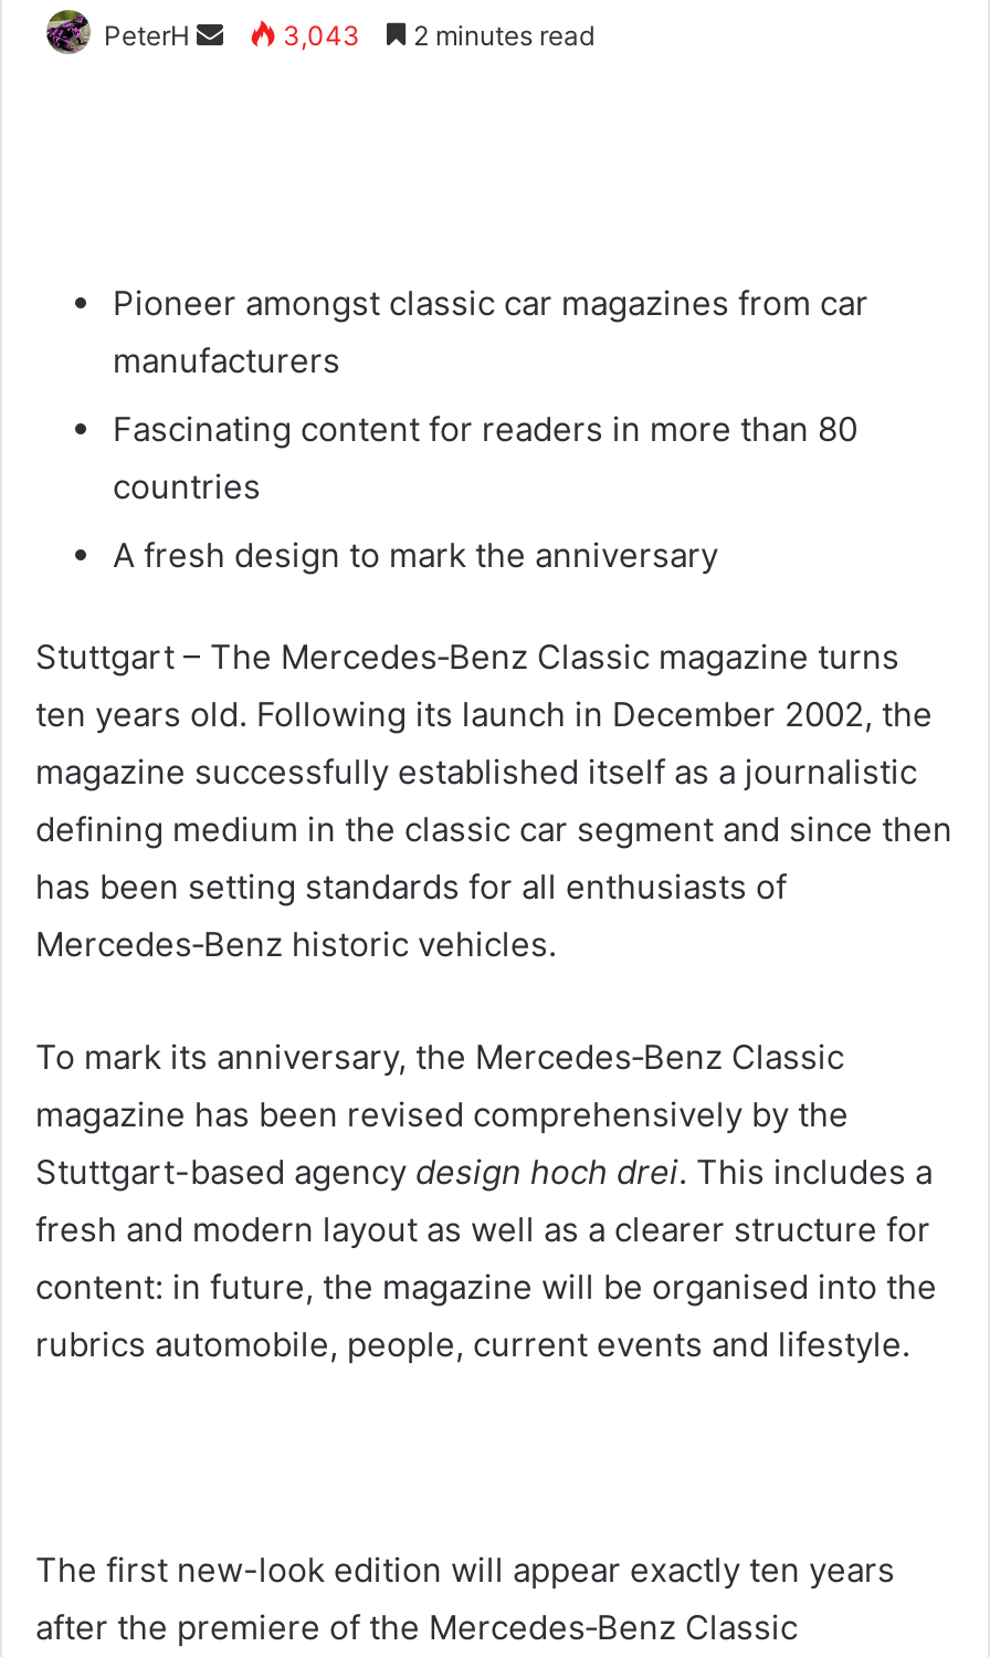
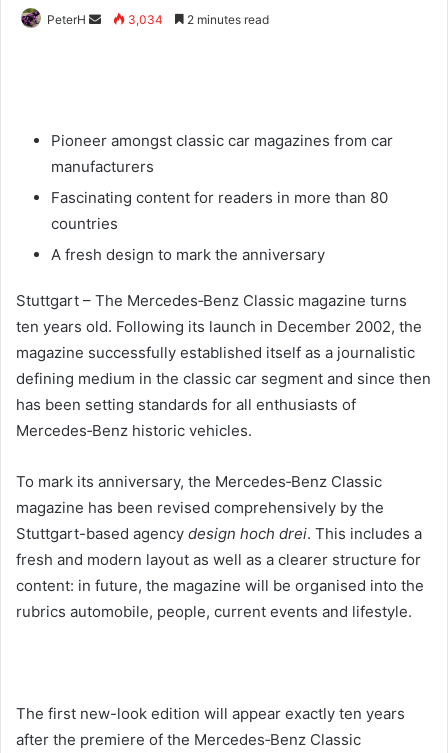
- 3,043
+ 3,034
